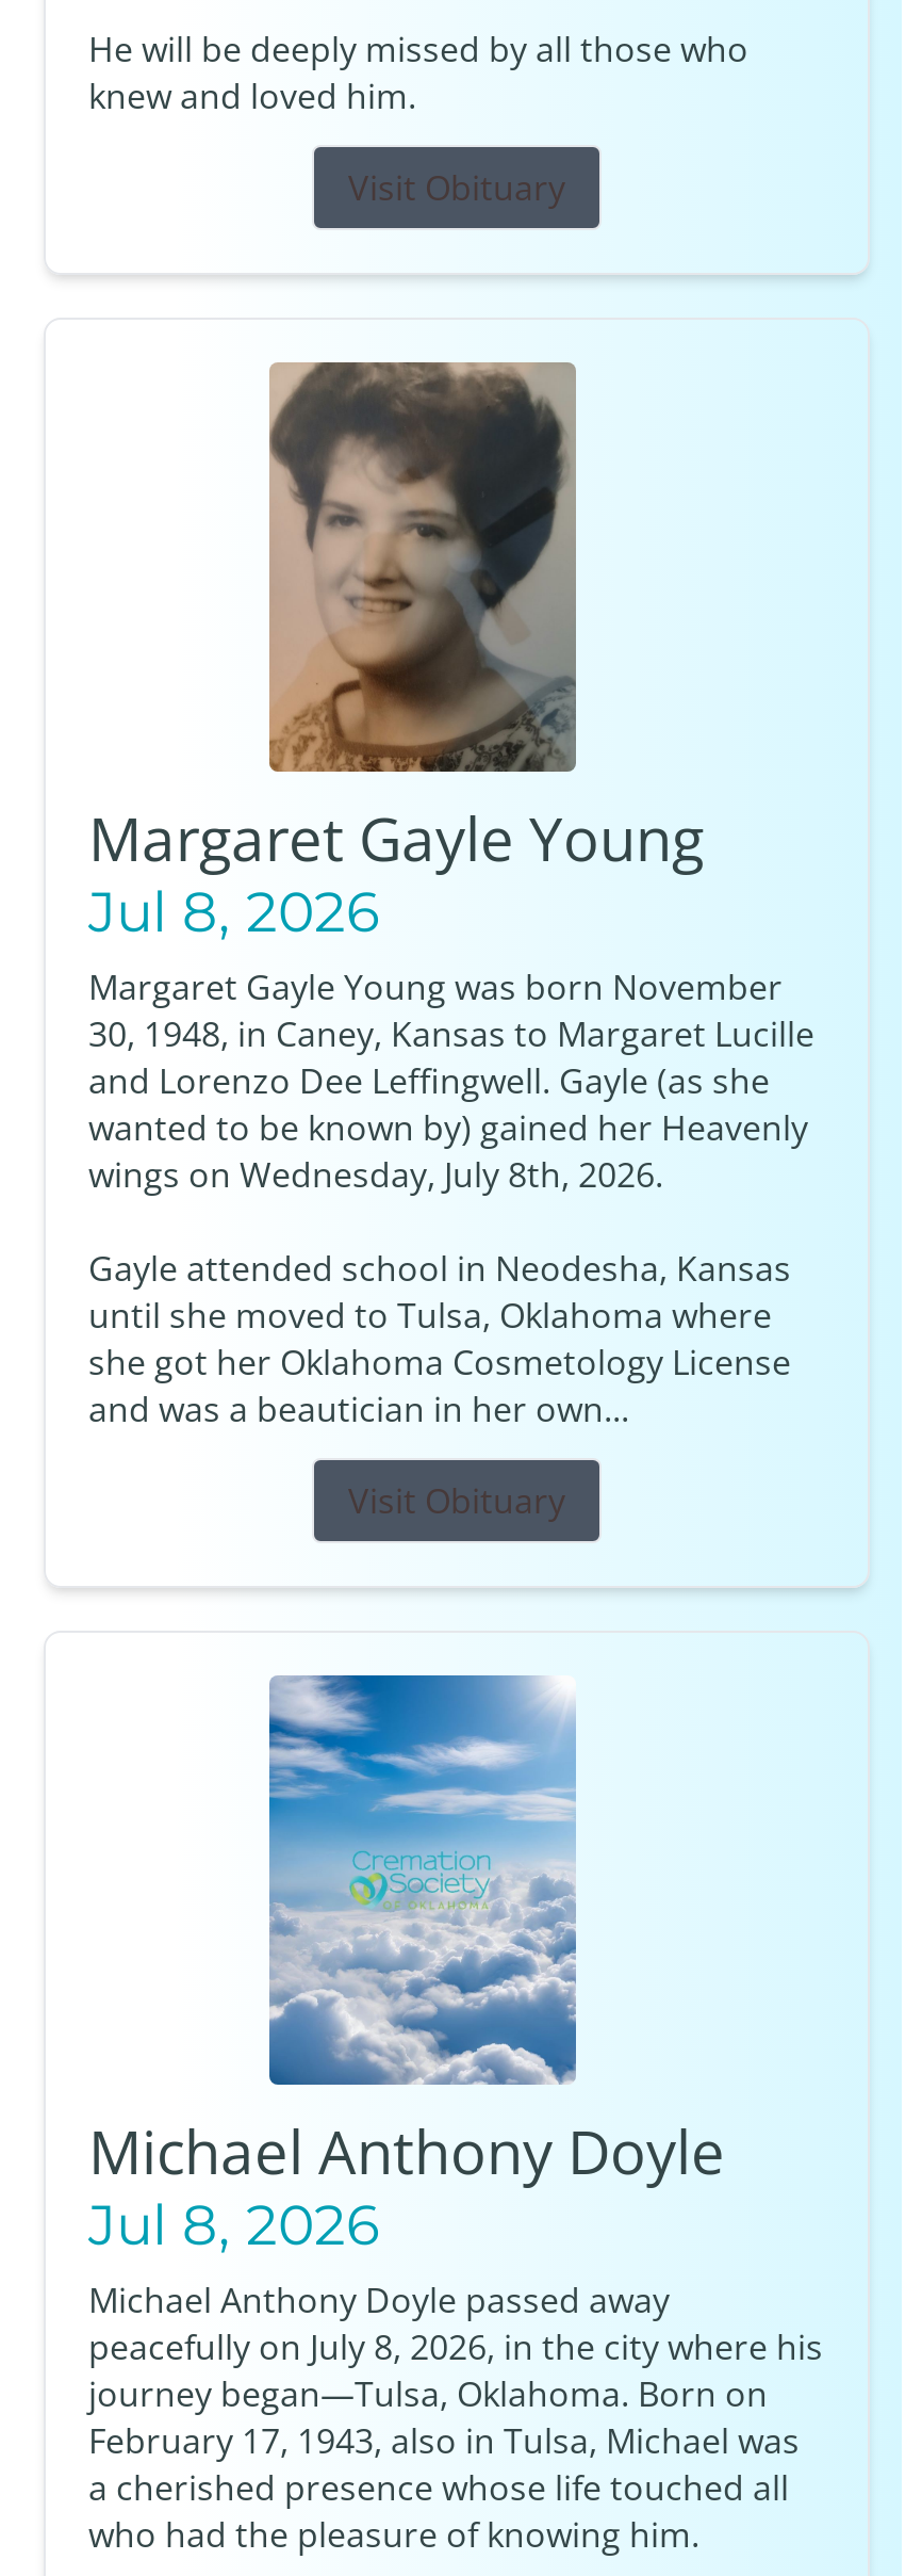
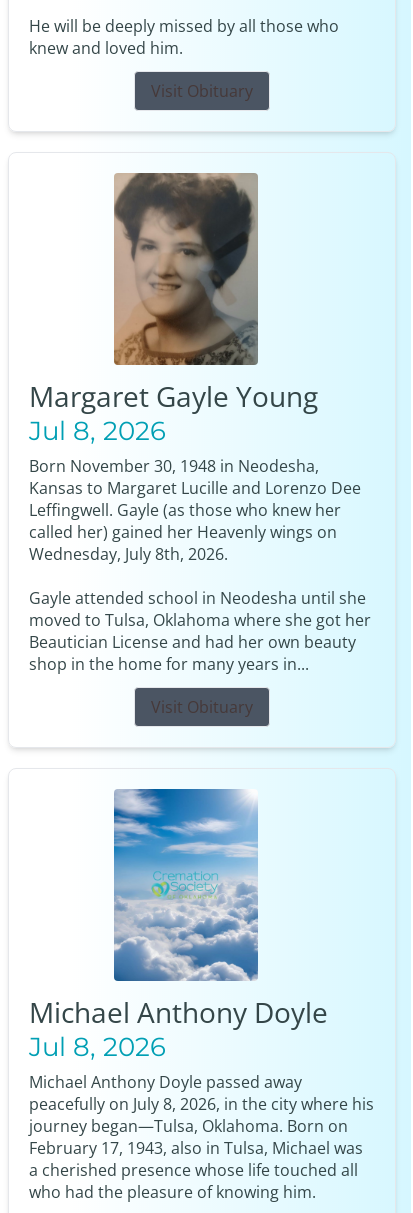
- Margaret Gayle Young was born November
- 30, 1948, in Caney, Kansas to Margaret Lucille
- and Lorenzo Dee Leffingwell. Gayle (as she
- wanted to be known by) gained her Heavenly
- wings on Wednesday, July 8th, 2026.
+ Born November 30, 1948 in Neodesha,
+ Kansas to Margaret Lucille and Lorenzo Dee
+ Leffingwell. Gayle (as those who knew her
+ called her) gained her Heavenly wings on
+ Wednesday, July 8th, 2026.

- Gayle attended school in Neodesha, Kansas
- until she moved to Tulsa, Oklahoma where
- she got her Oklahoma Cosmetology License
- and was a beautician in her own...
+ Gayle attended school in Neodesha until she
+ moved to Tulsa, Oklahoma where she got her
+ Beautician License and had her own beauty
+ shop in the home for many years in...
